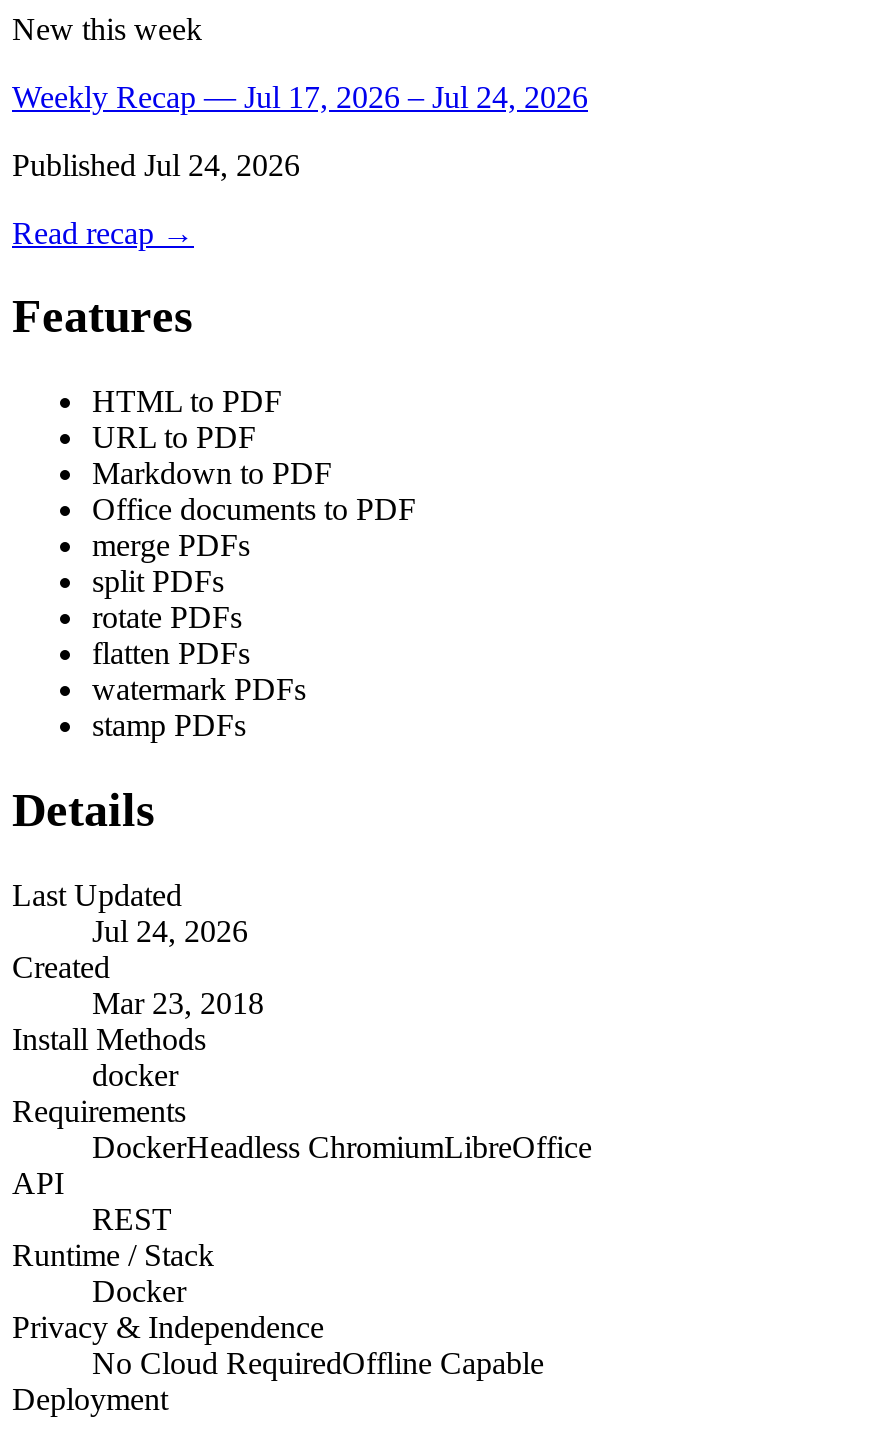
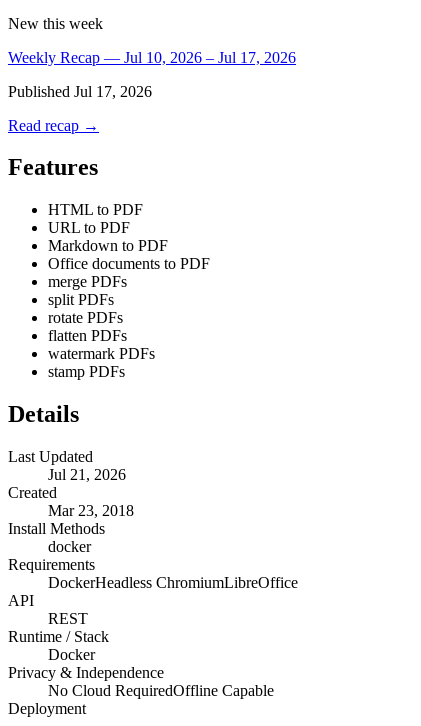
- Weekly Recap — Jul 17, 2026 – Jul 24, 2026
+ Weekly Recap — Jul 10, 2026 – Jul 17, 2026

- Published Jul 24, 2026
+ Published Jul 17, 2026

- Jul 24, 2026
+ Jul 21, 2026
